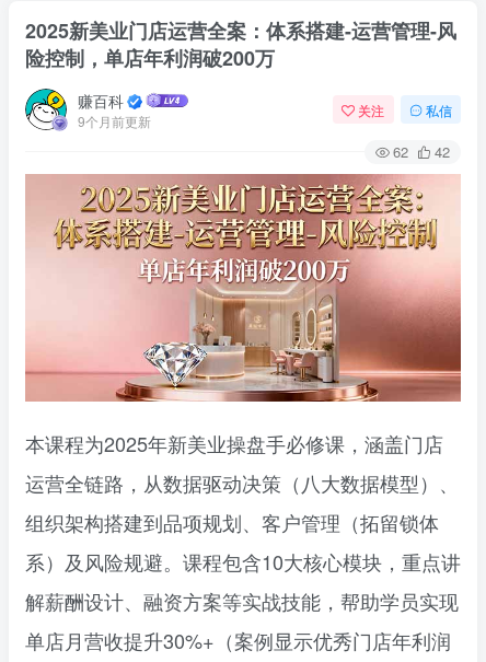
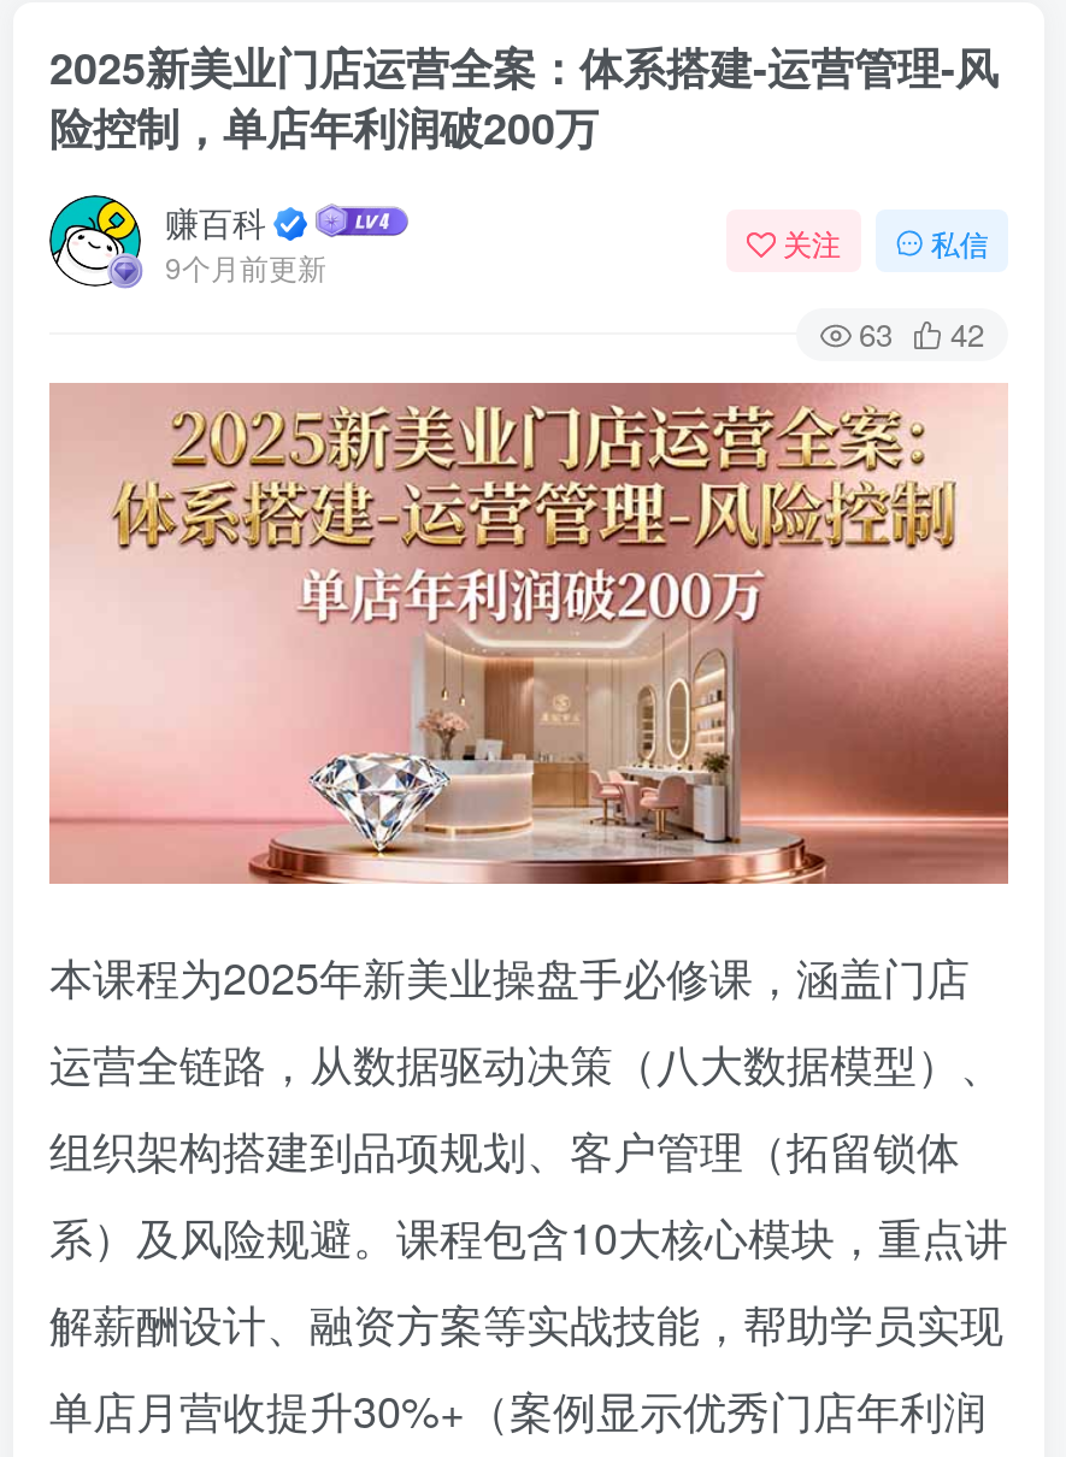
- 62 42
+ 63 42
